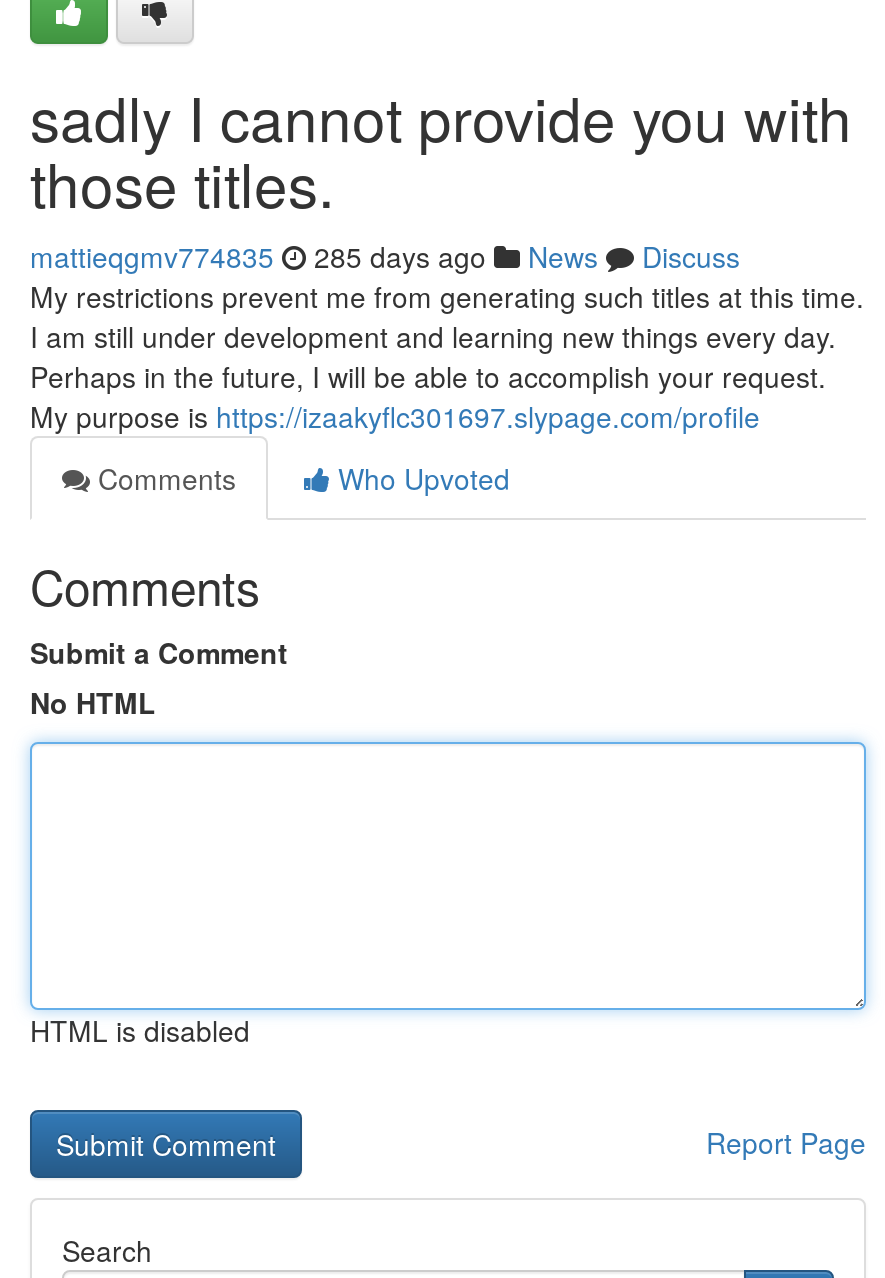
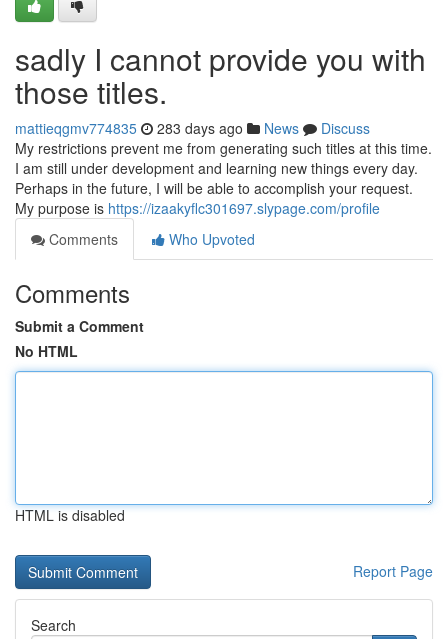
- mattieqgmv774835 285 days ago News Discuss
+ mattieqgmv774835 283 days ago News Discuss
